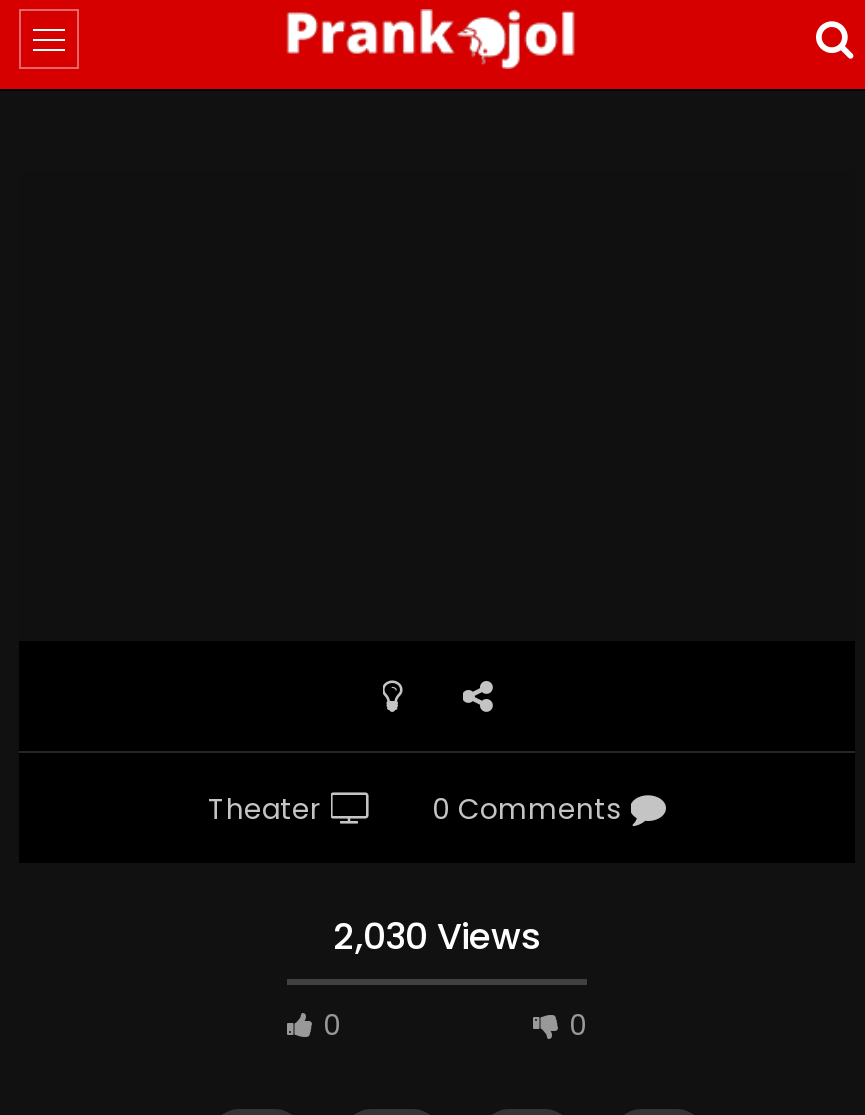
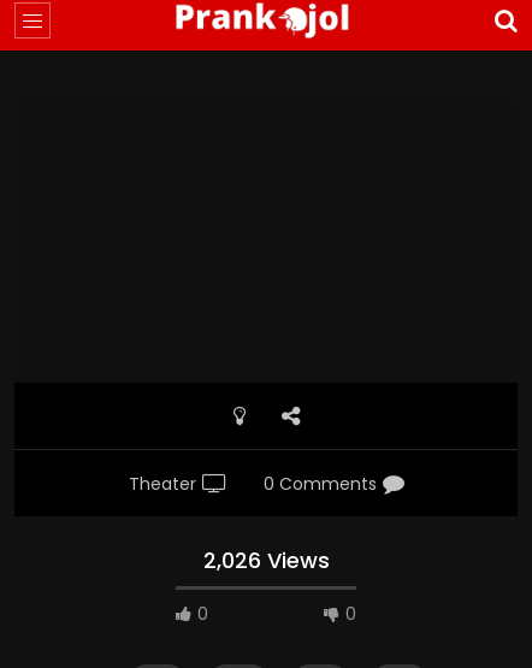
- 2,030 Views
+ 2,026 Views
